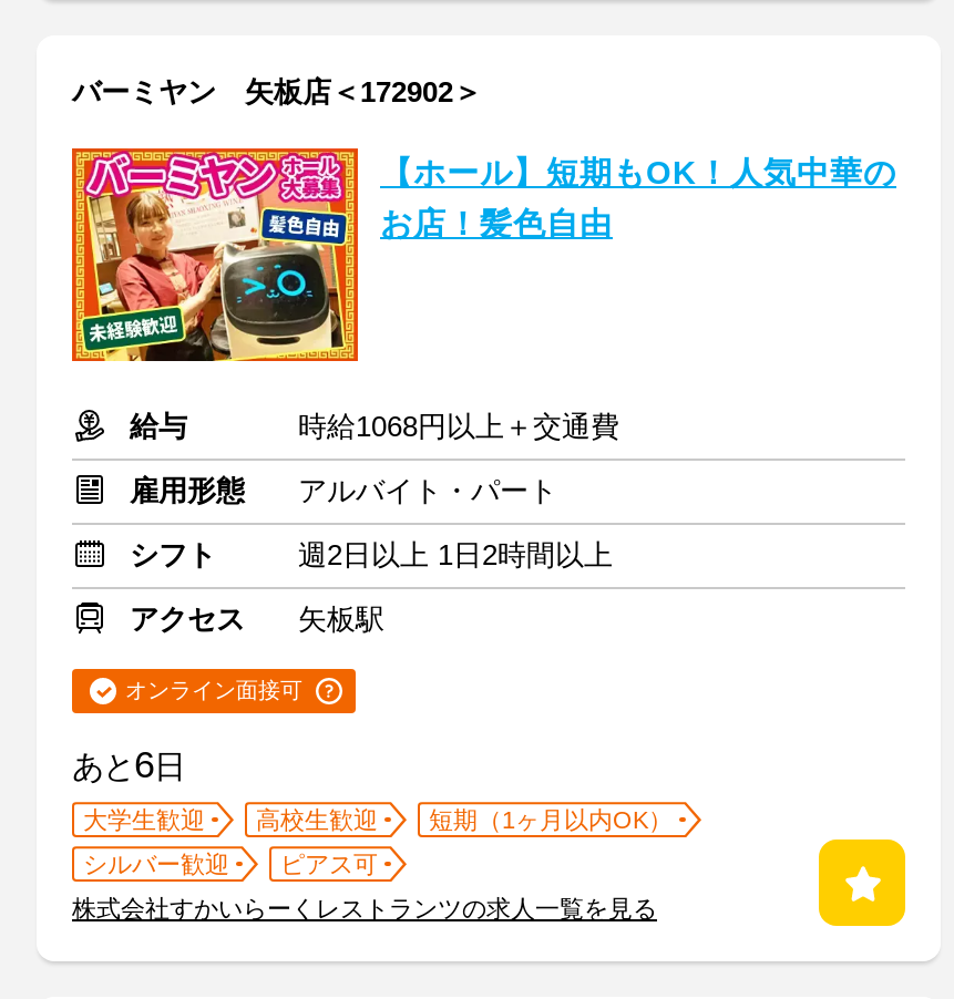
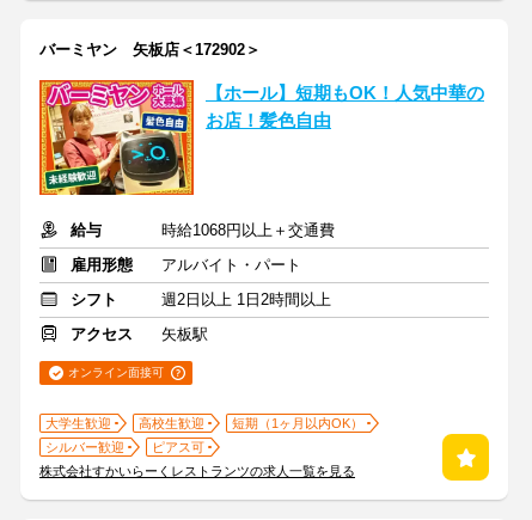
- あと6日
